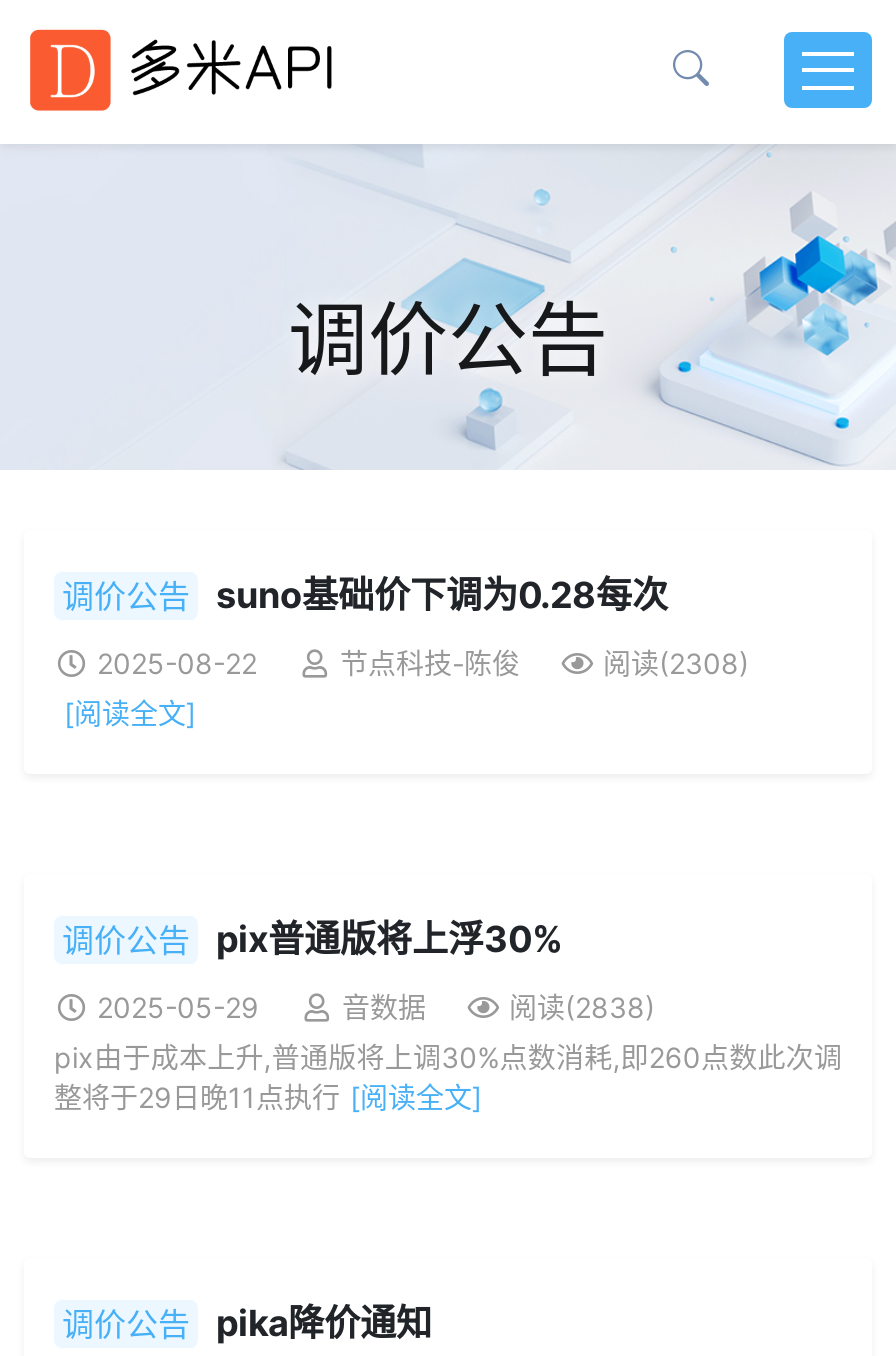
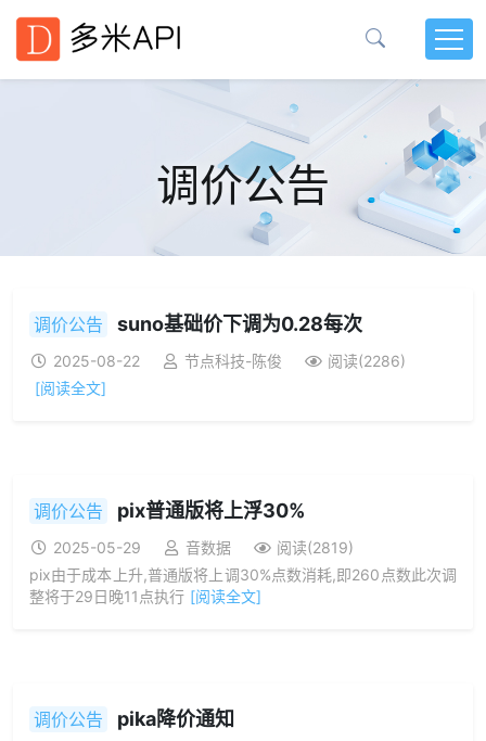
- 阅读(2308)
+ 阅读(2286)

- 阅读(2838)
+ 阅读(2819)
